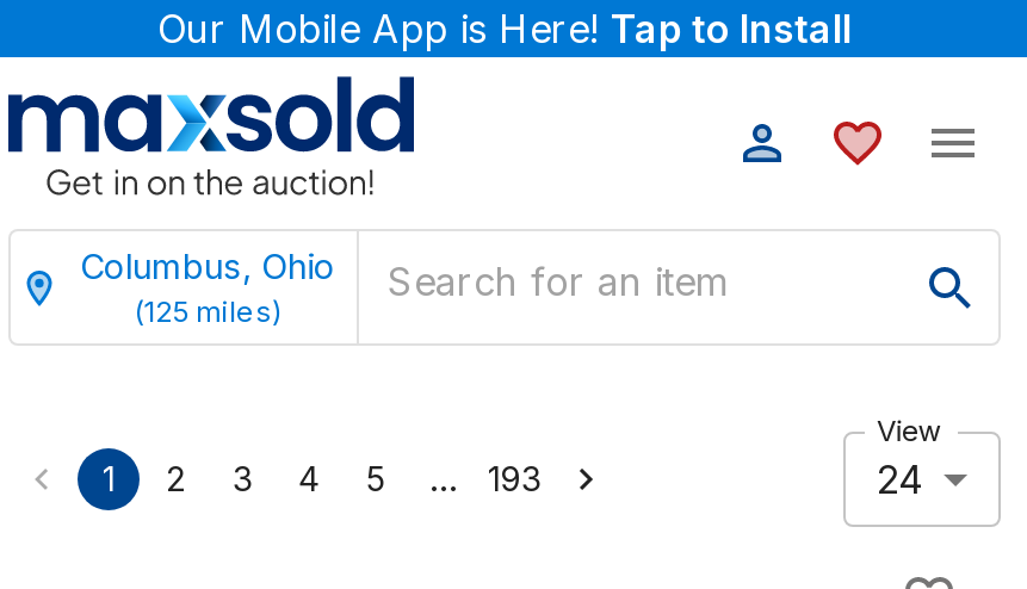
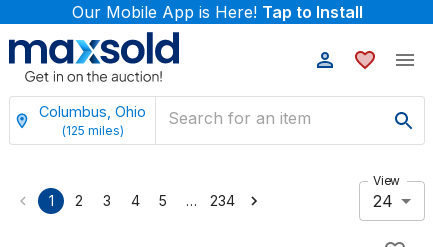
- 193
+ 234
